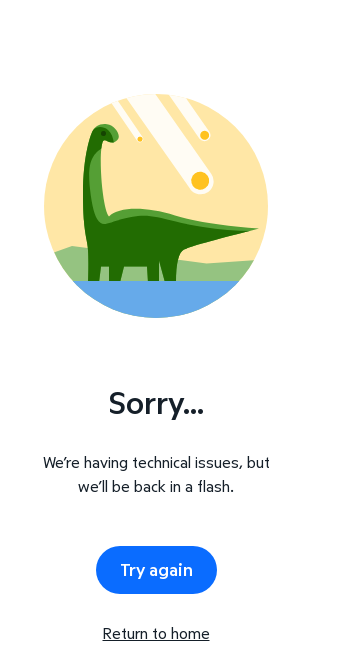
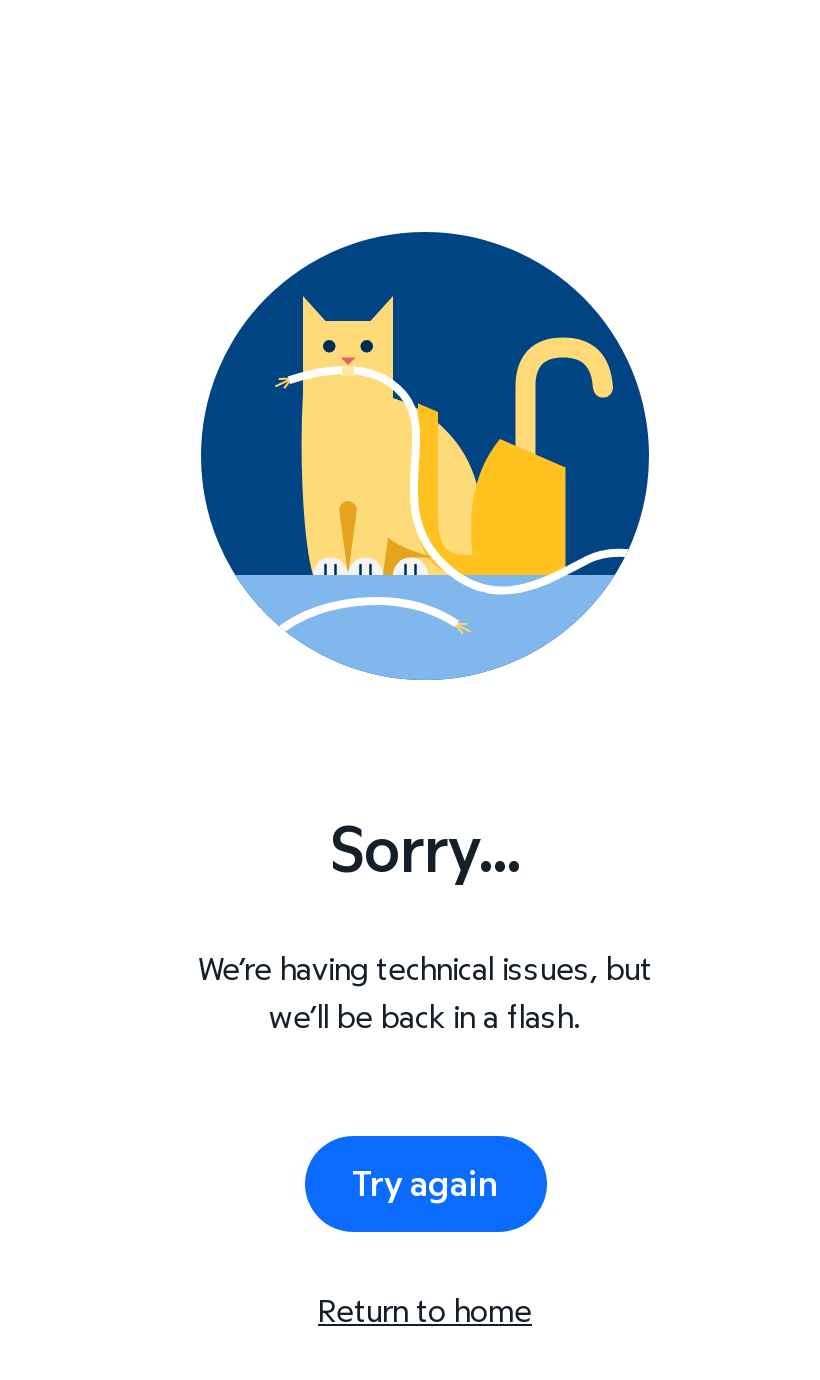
- [image]
+ [image]
